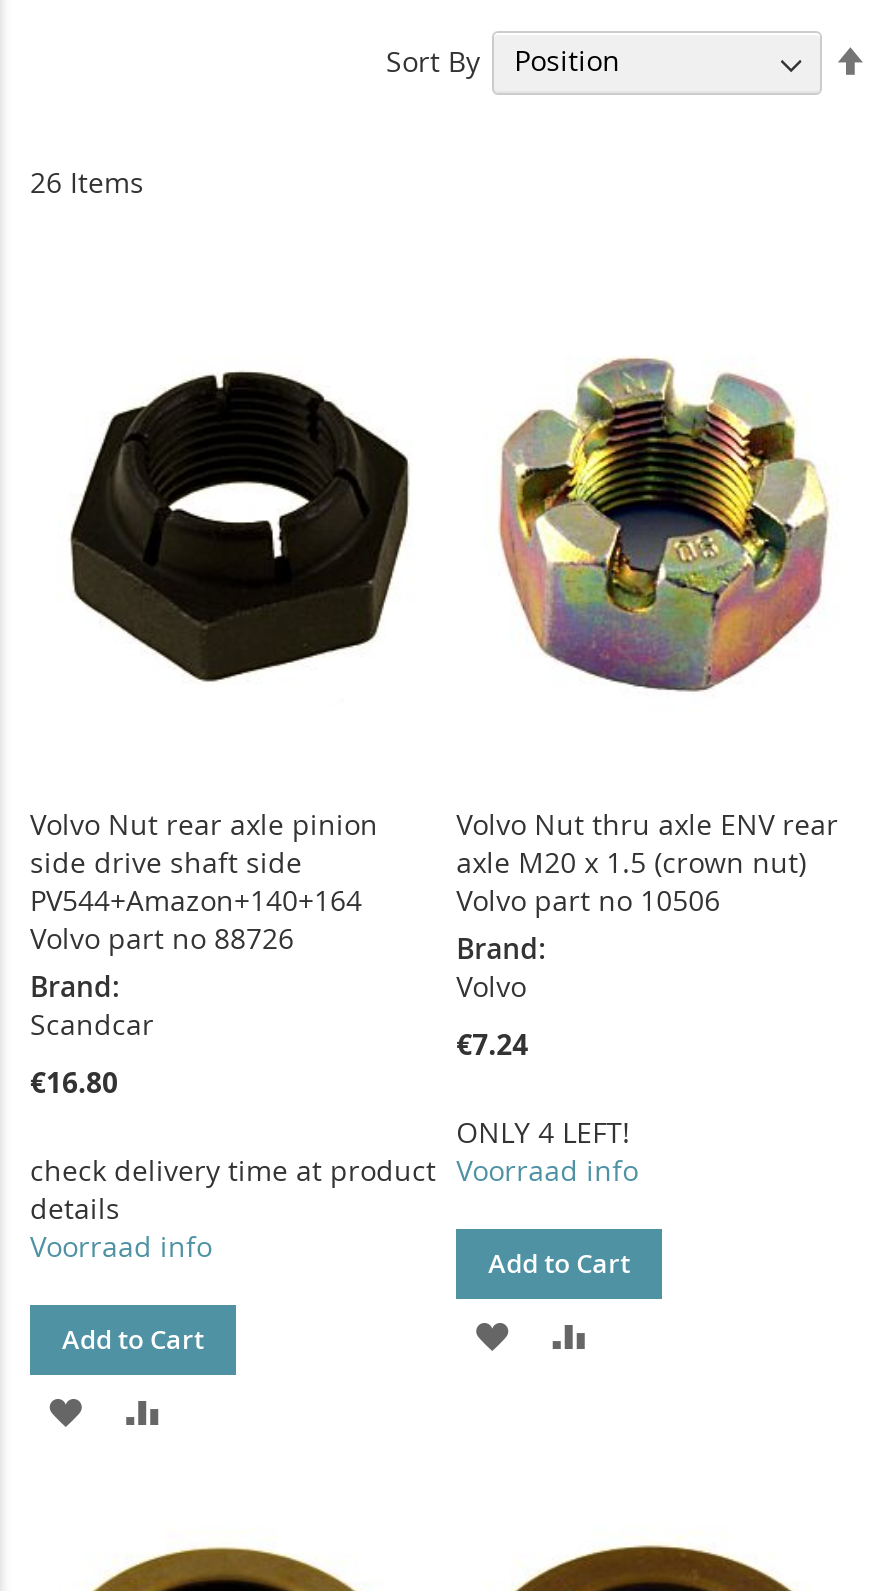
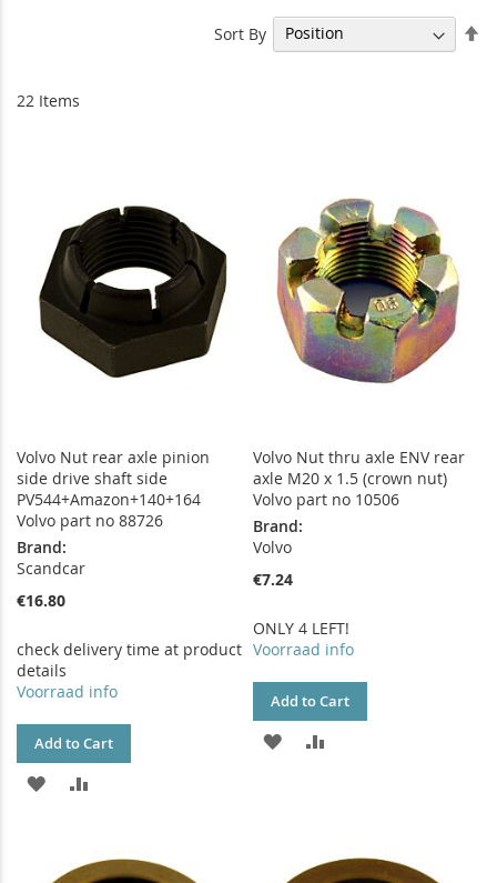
- 26 Items
+ 22 Items
